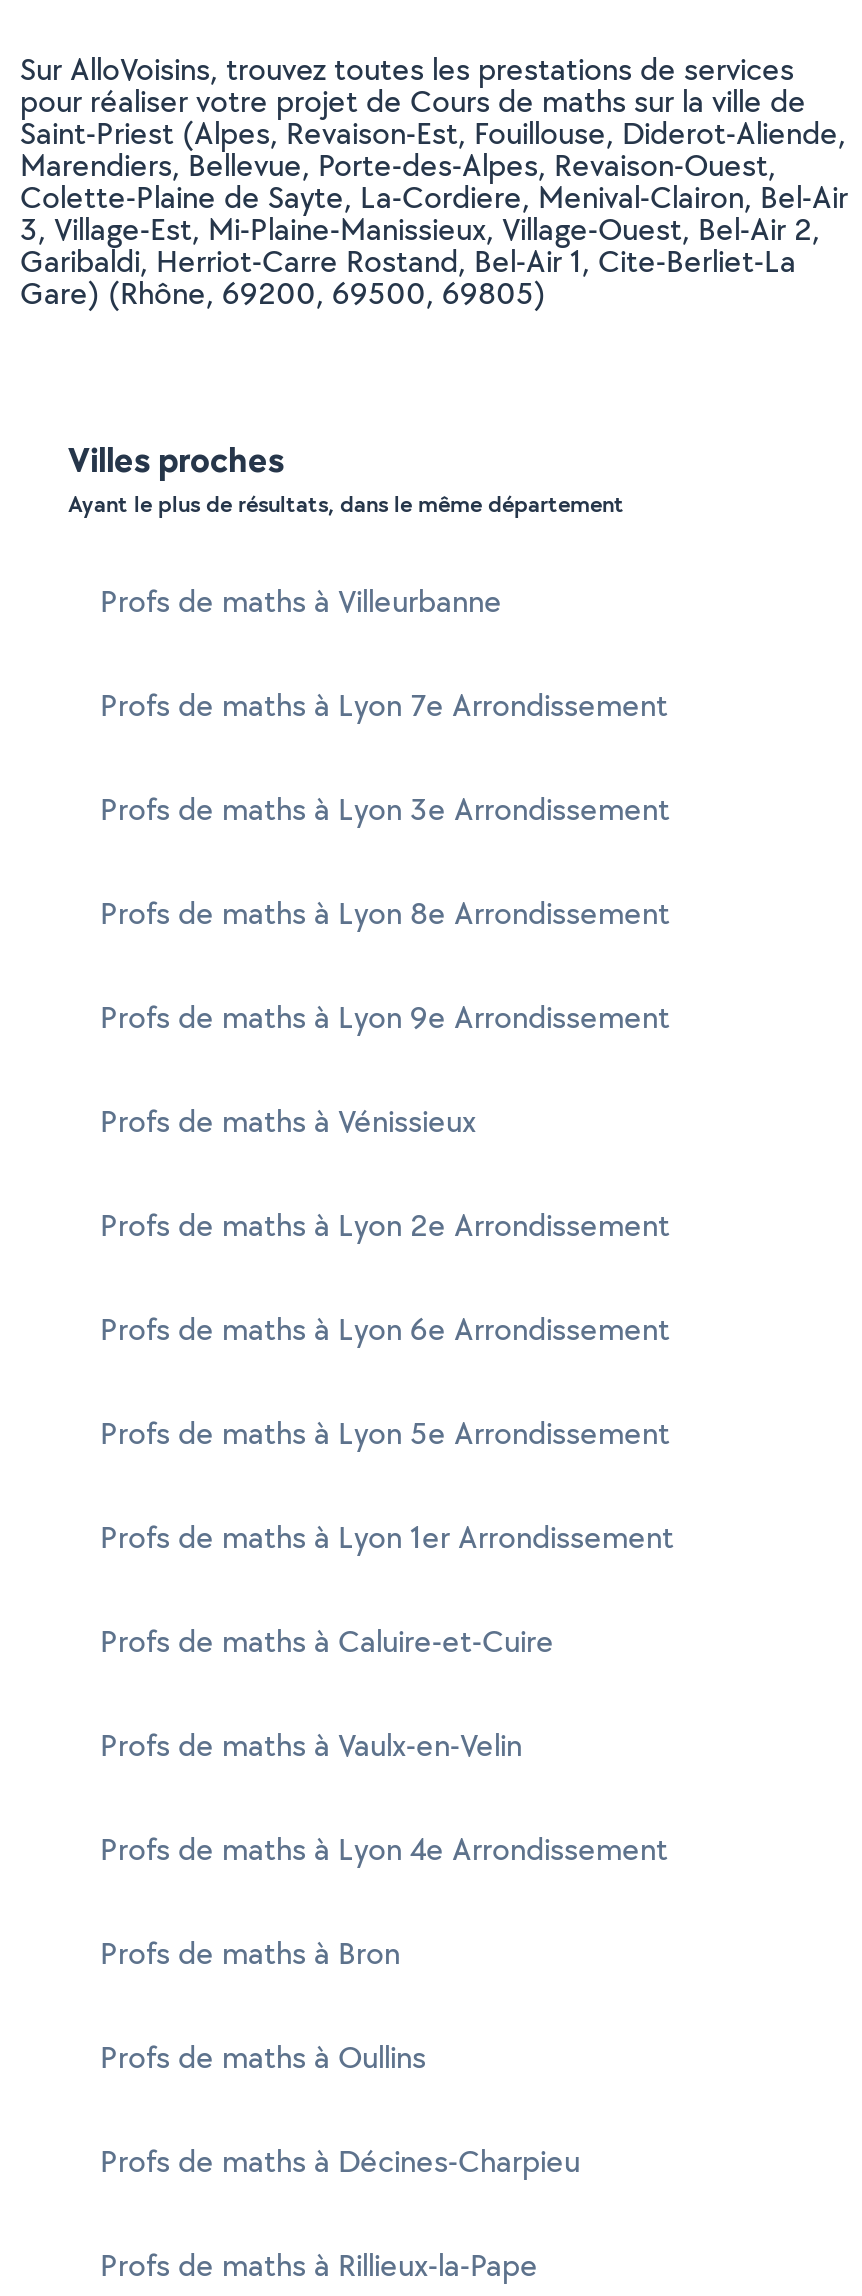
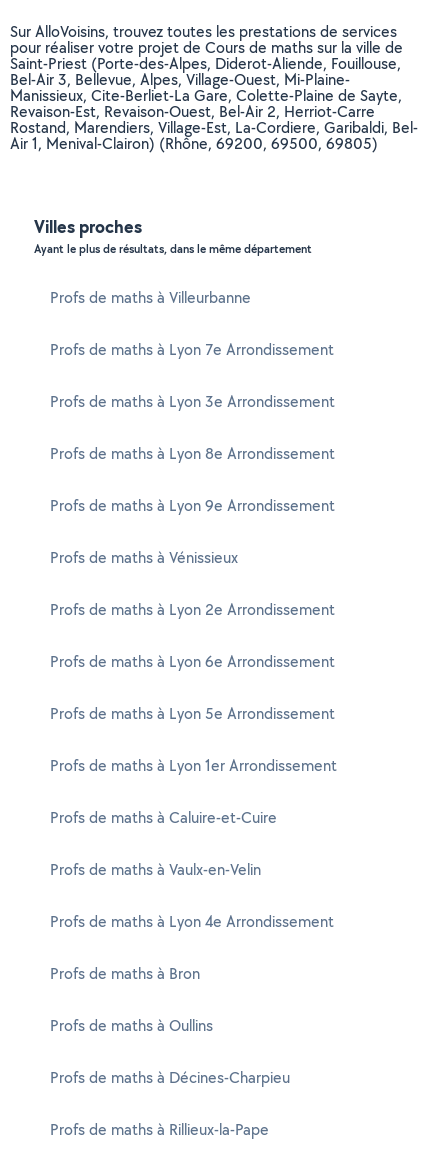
- Saint-Priest (Alpes, Revaison-Est, Fouillouse, Diderot-Aliende,
- Marendiers, Bellevue, Porte-des-Alpes, Revaison-Ouest,
- Colette-Plaine de Sayte, La-Cordiere, Menival-Clairon, Bel-Air
- 3, Village-Est, Mi-Plaine-Manissieux, Village-Ouest, Bel-Air 2,
- Garibaldi, Herriot-Carre Rostand, Bel-Air 1, Cite-Berliet-La
- Gare) (Rhône, 69200, 69500, 69805)
+ Saint-Priest (Porte-des-Alpes, Diderot-Aliende, Fouillouse,
+ Bel-Air 3, Bellevue, Alpes, Village-Ouest, Mi-Plaine-
+ Manissieux, Cite-Berliet-La Gare, Colette-Plaine de Sayte,
+ Revaison-Est, Revaison-Ouest, Bel-Air 2, Herriot-Carre
+ Rostand, Marendiers, Village-Est, La-Cordiere, Garibaldi, Bel-
+ Air 1, Menival-Clairon) (Rhône, 69200, 69500, 69805)
